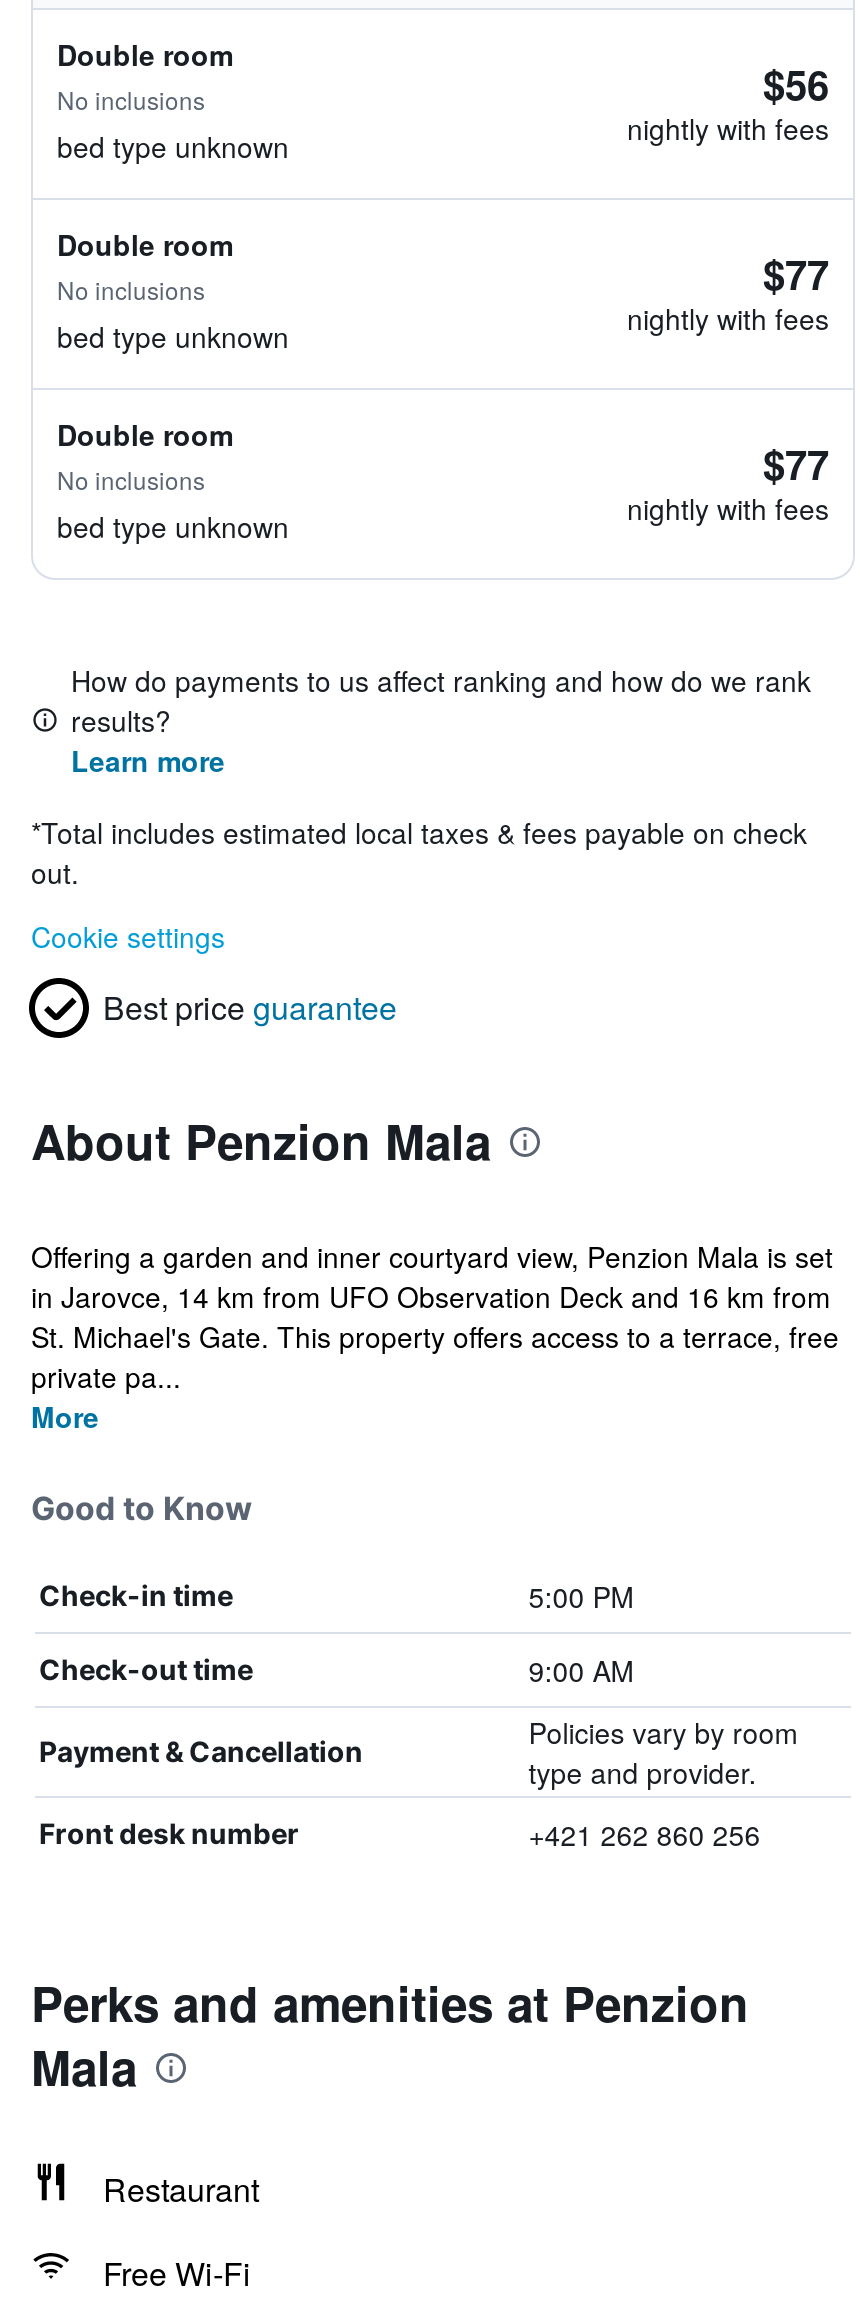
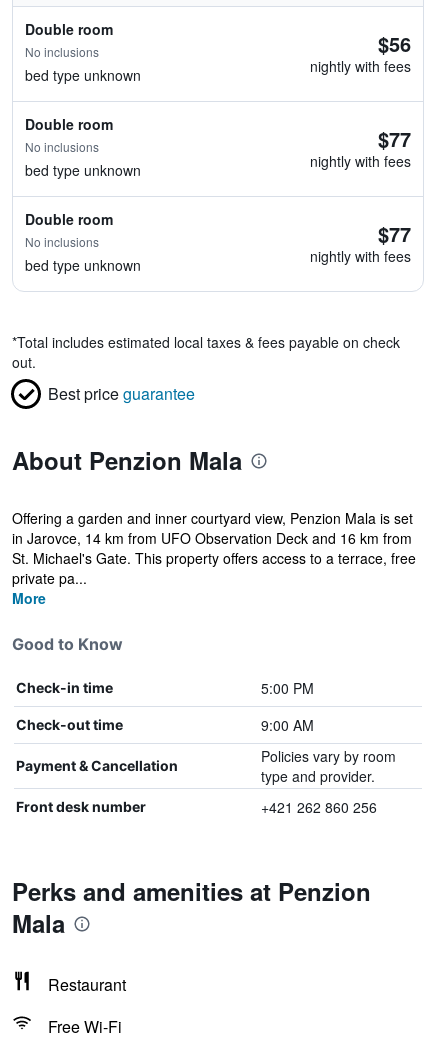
- How do payments to us affect ranking and how do we rank
- results?
- Learn more

- Cookie settings
